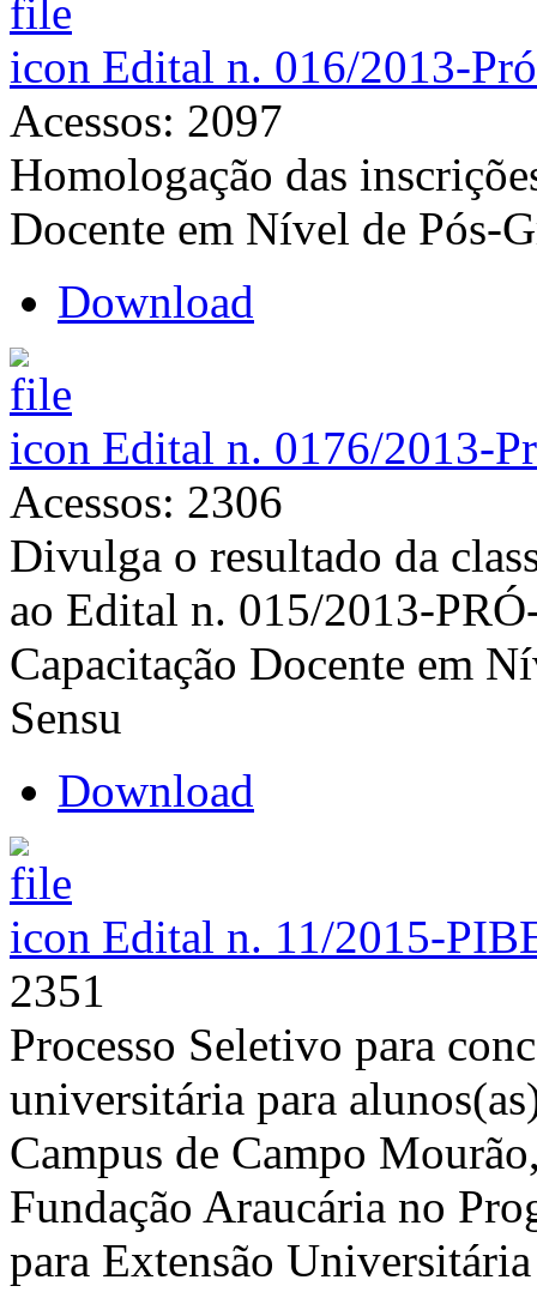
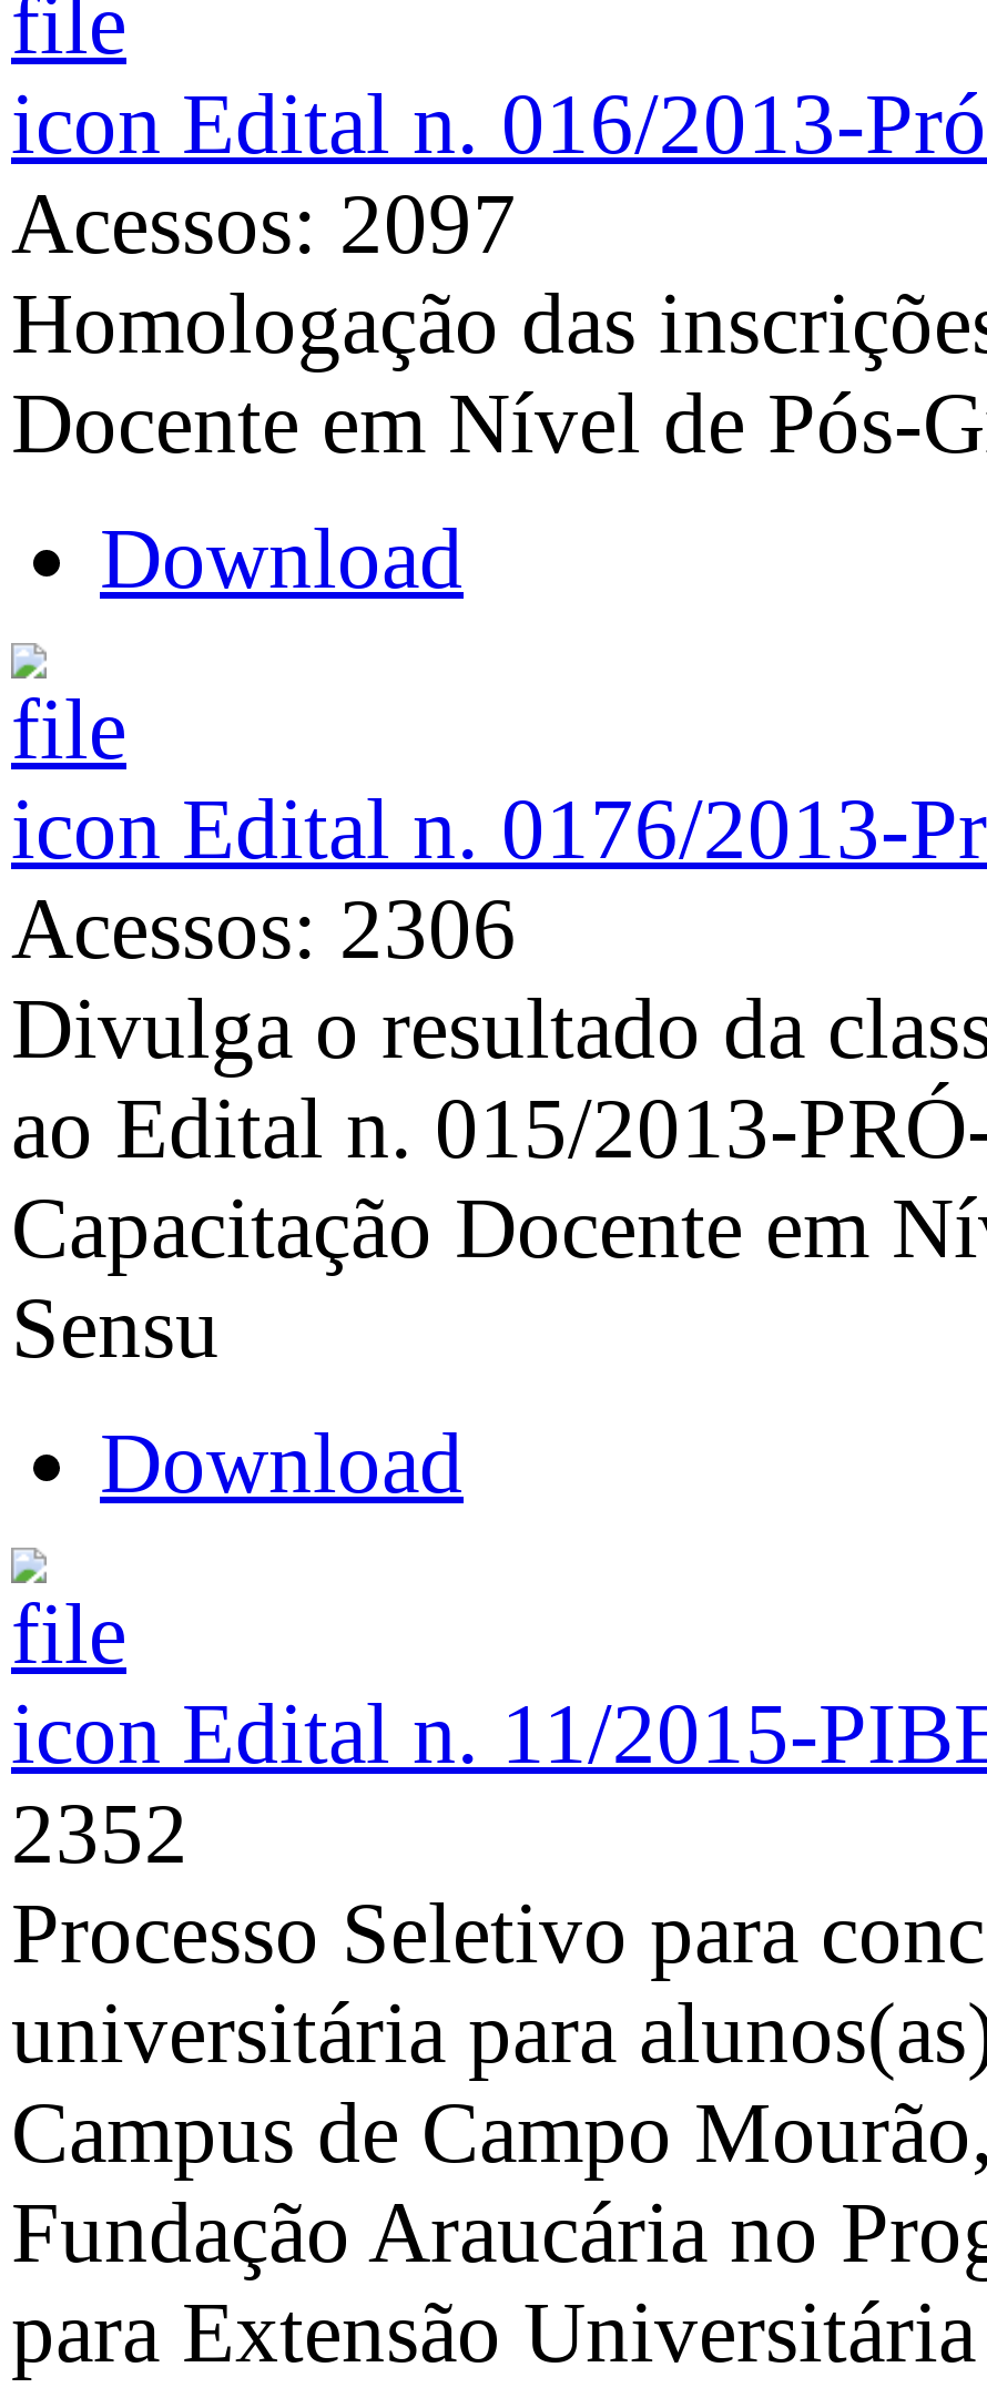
- 2351
+ 2352
